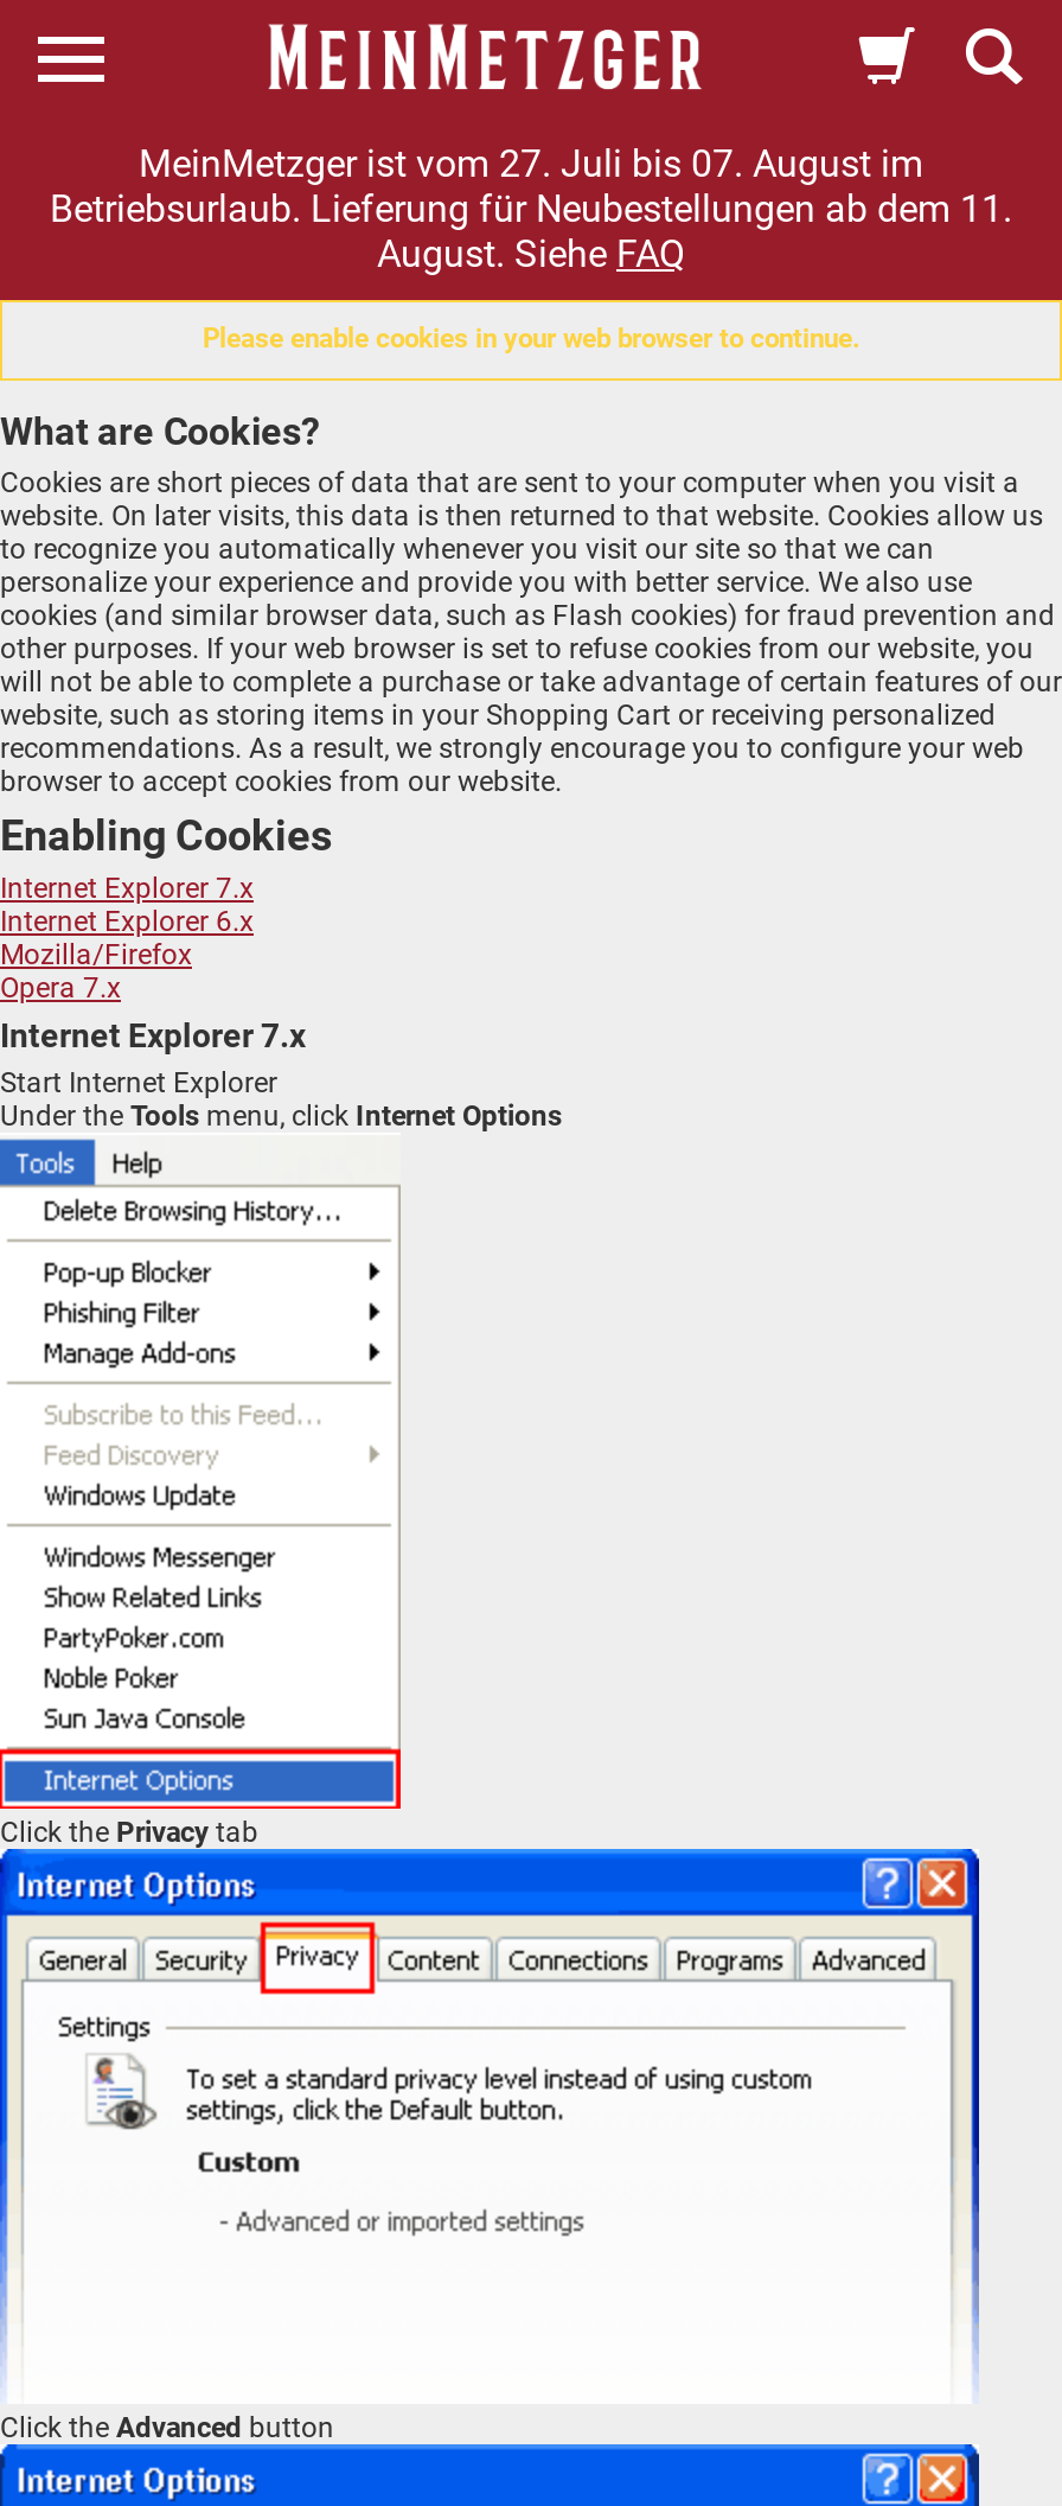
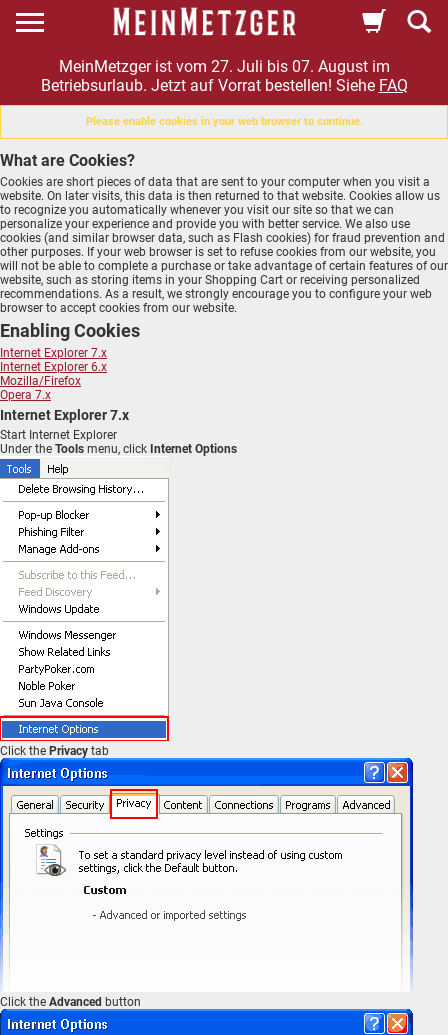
- Betriebsurlaub. Lieferung für Neubestellungen ab dem 11.
- August. Siehe FAQ
+ Betriebsurlaub. Jetzt auf Vorrat bestellen! Siehe FAQ
